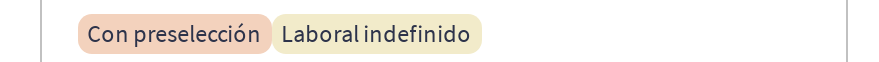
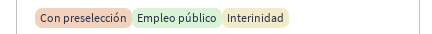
- Laboral indefinido
+ Empleo público
+ Interinidad
